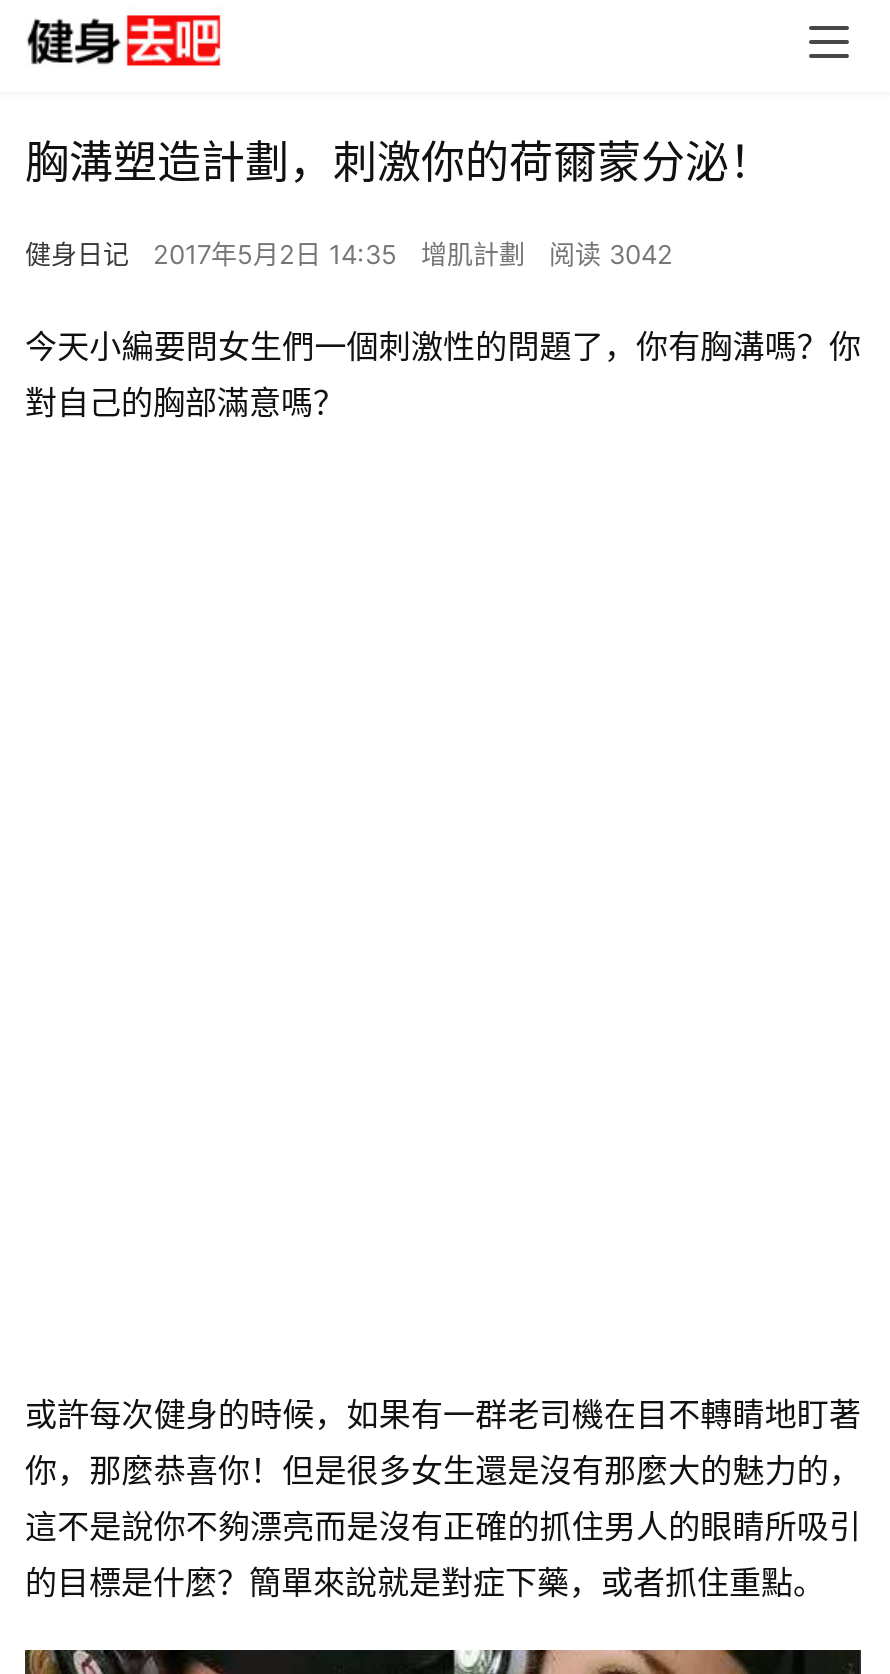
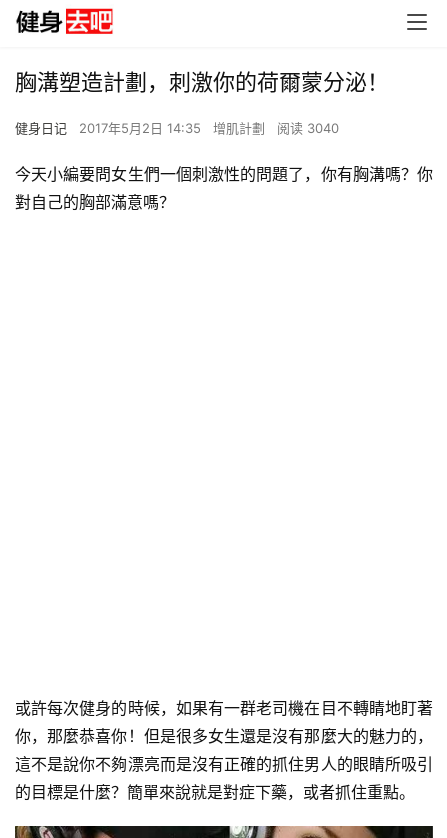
- 健身日记 2017年5月2日 14:35 增肌計劃 阅读 3042
+ 健身日记 2017年5月2日 14:35 增肌計劃 阅读 3040
